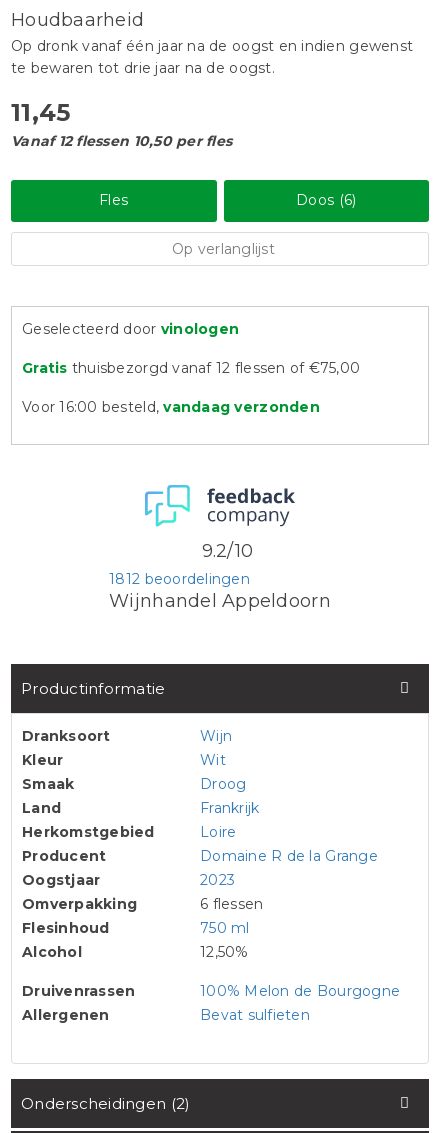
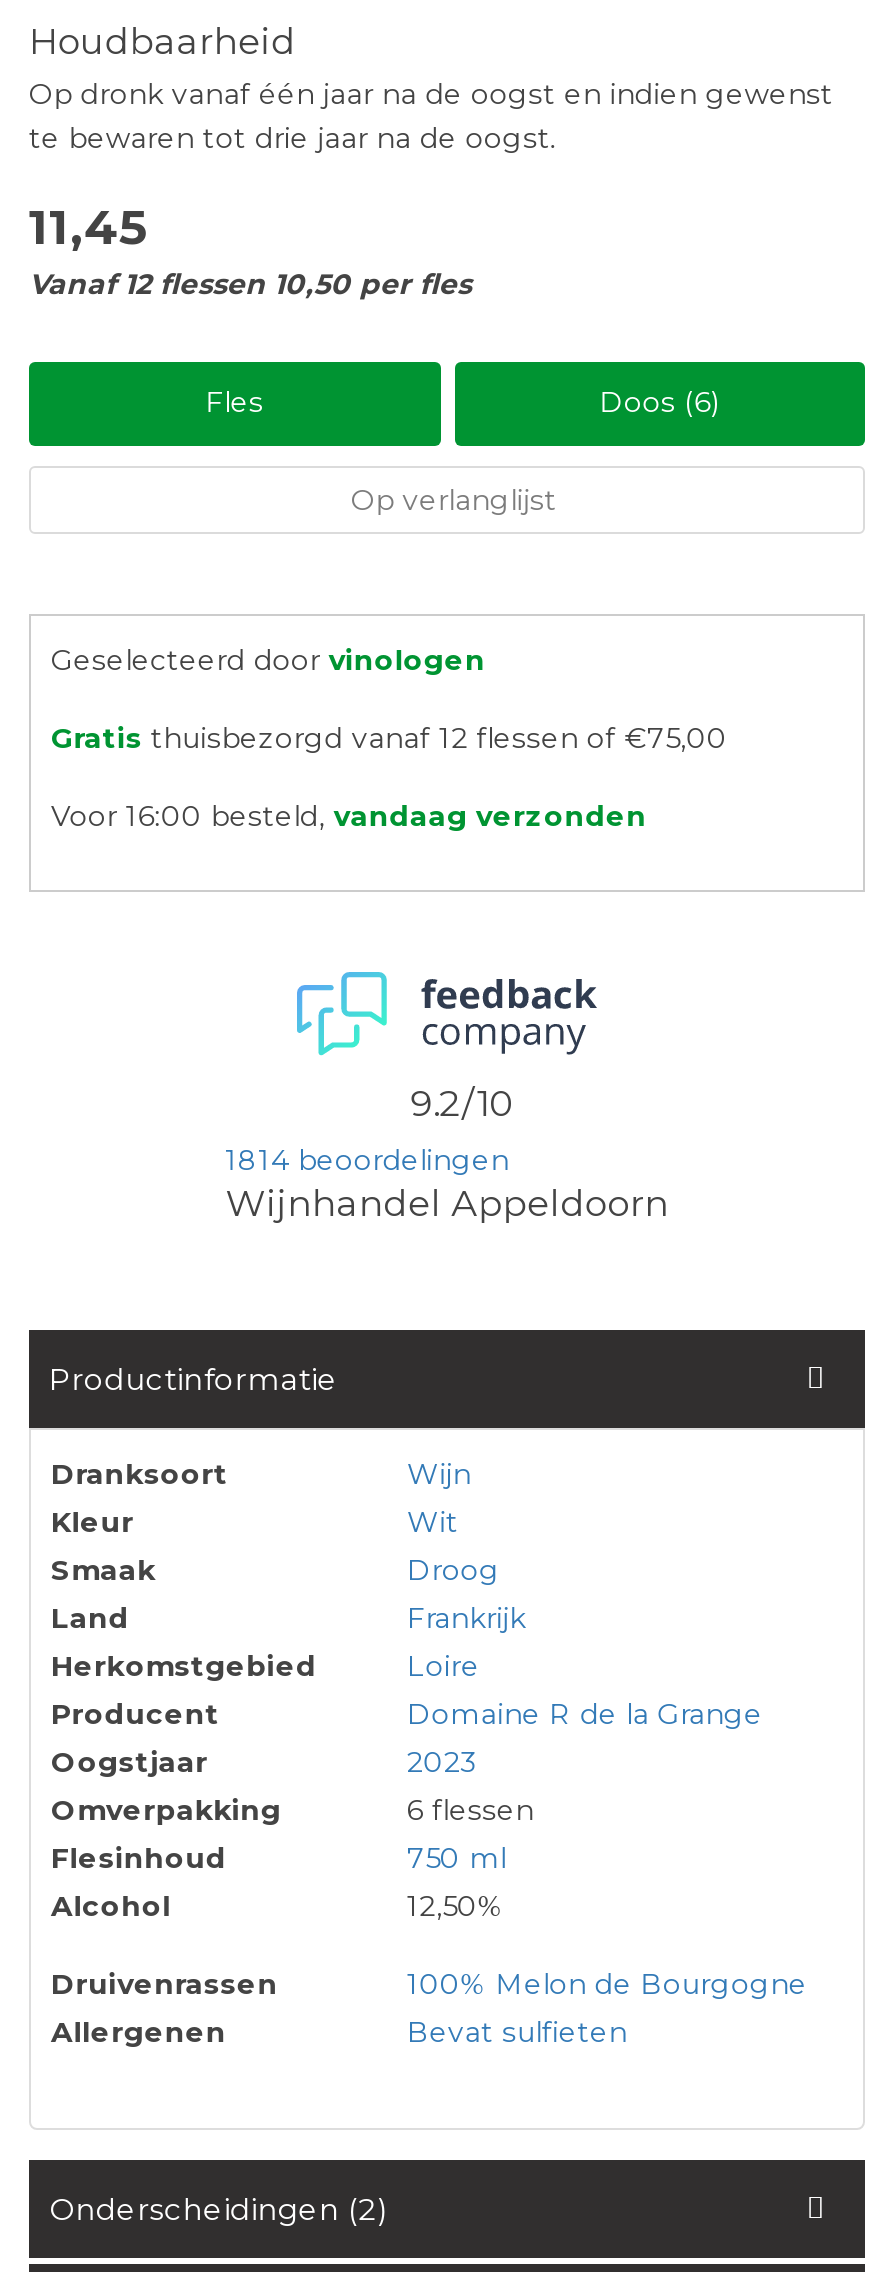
- 1812 beoordelingen
+ 1814 beoordelingen
